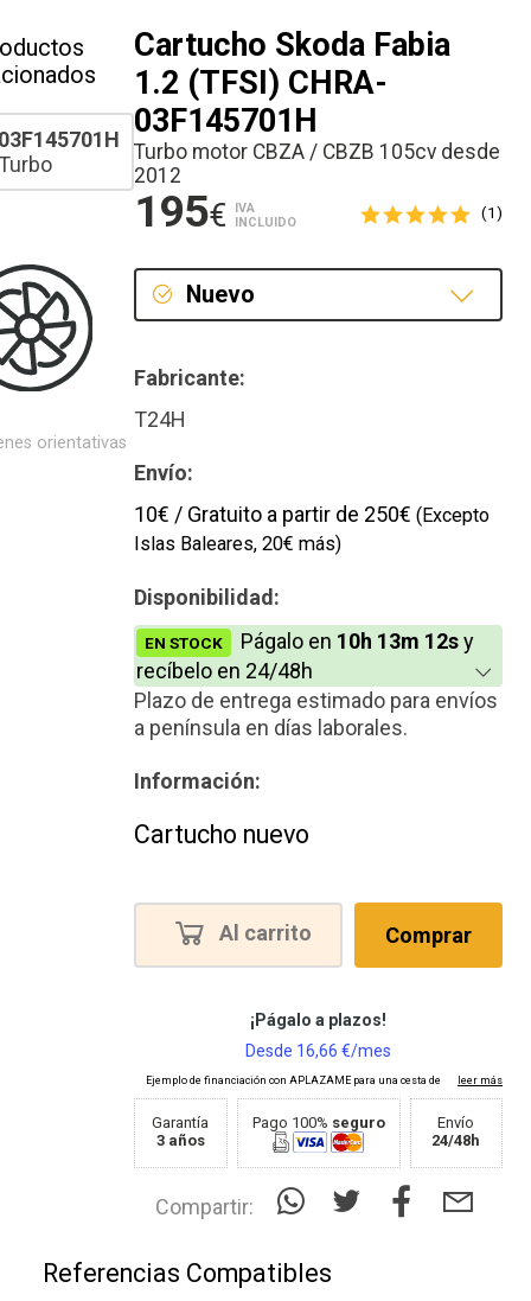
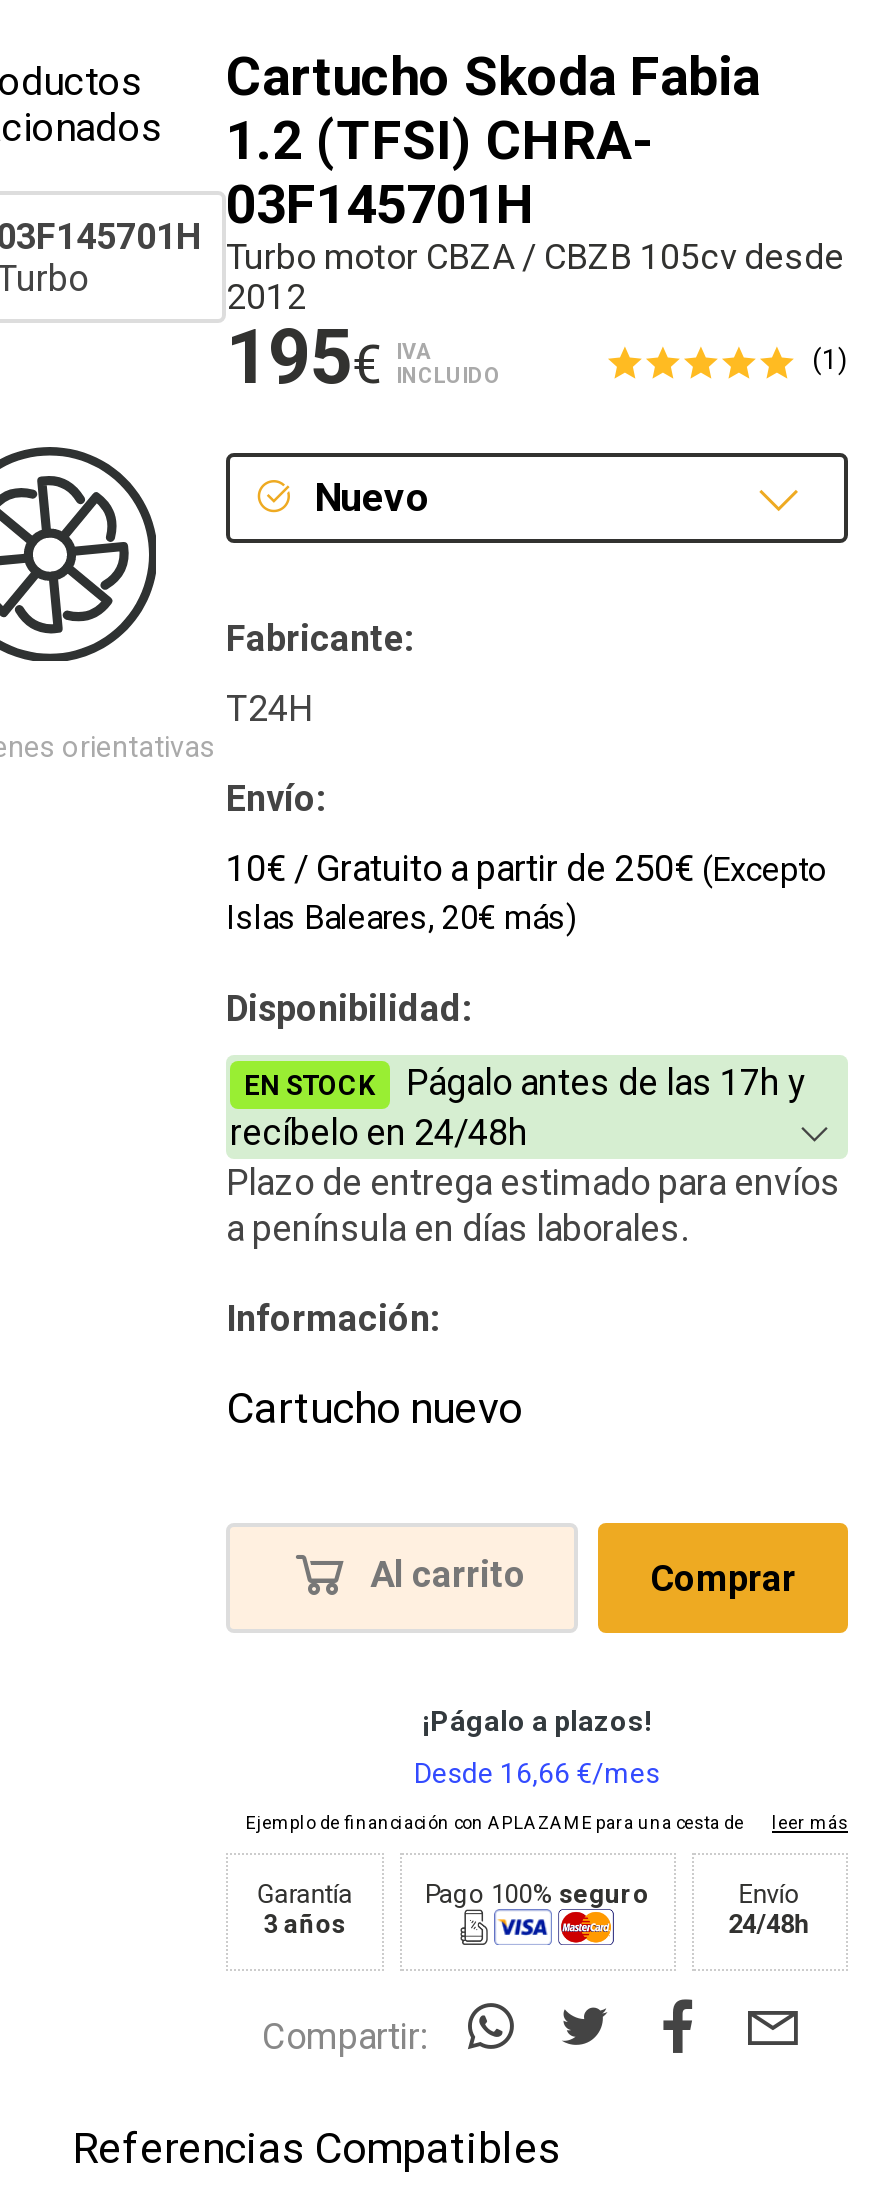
- Págalo en 10h 13m 12s y
+ Págalo antes de las 17h y
